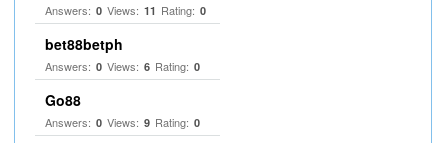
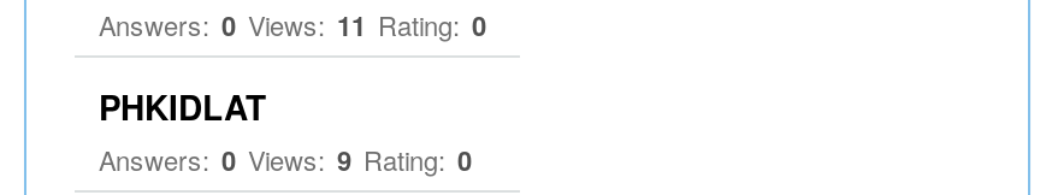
- bet88betph
- Answers: 0 Views: 6 Rating: 0
- Go88
+ PHKIDLAT
